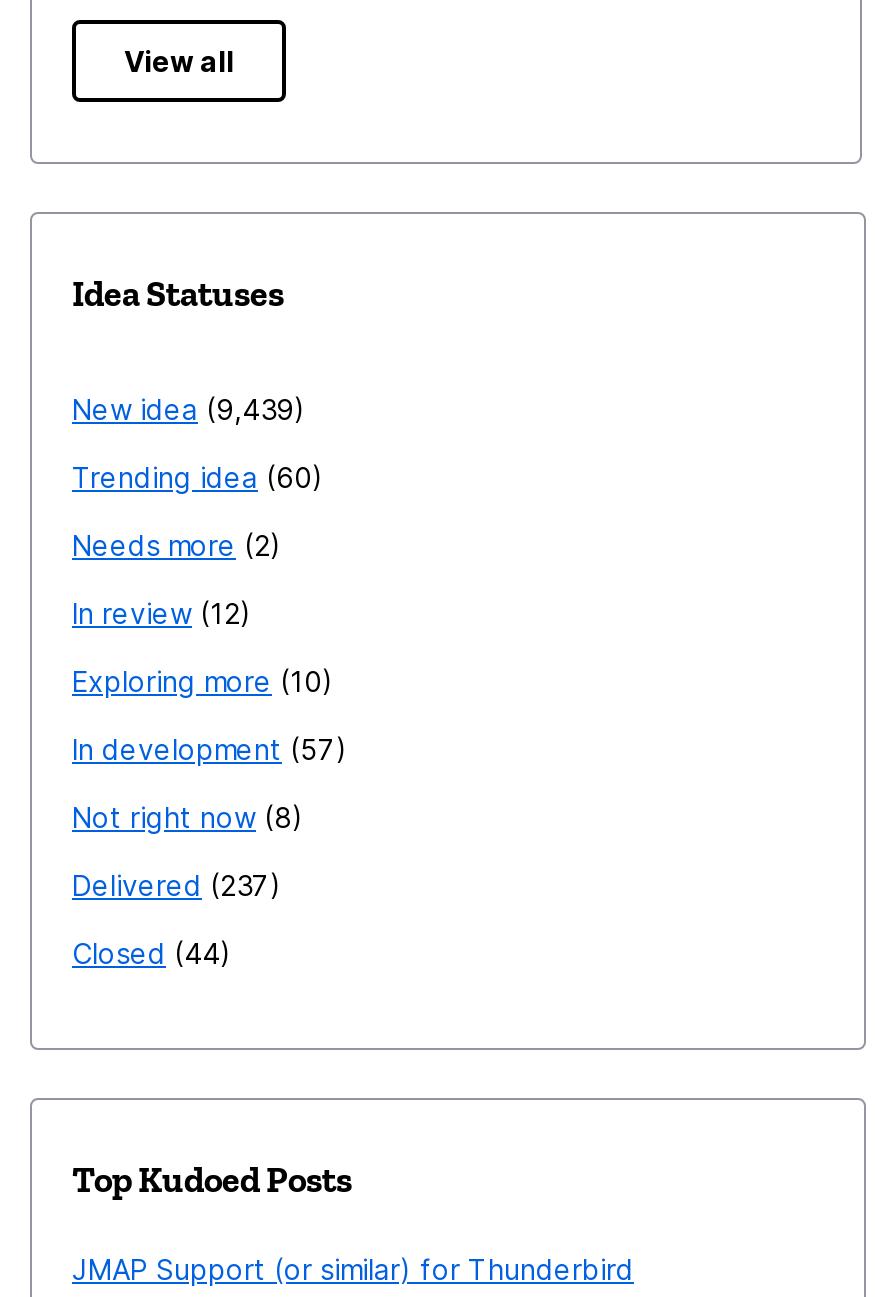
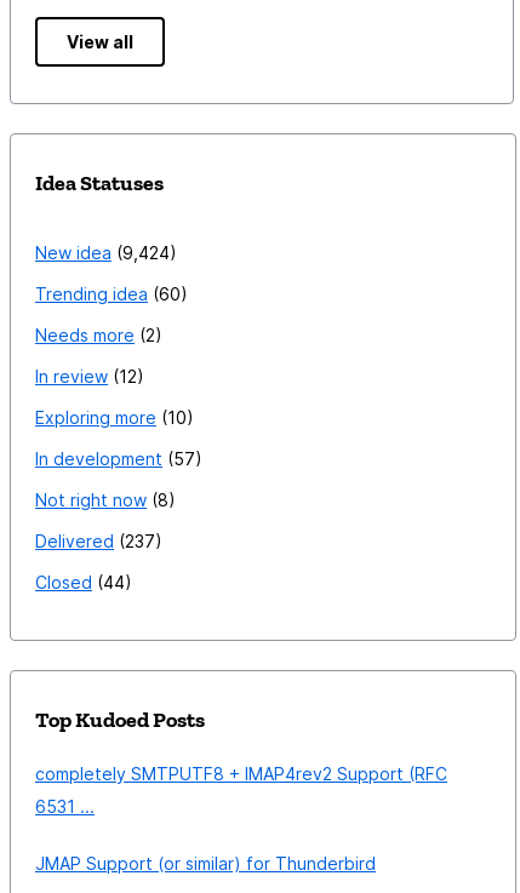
- New idea 9,439
+ New idea 9,424

+ completely SMTPUTF8 + IMAP4rev2 Support (RFC
+ 6531 ...
